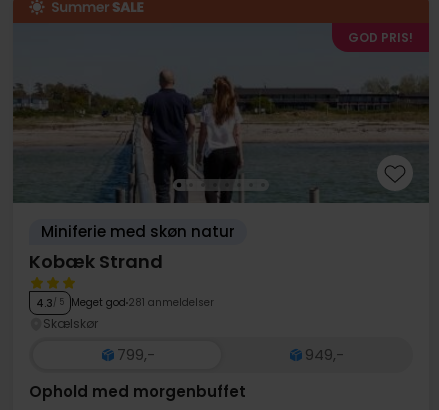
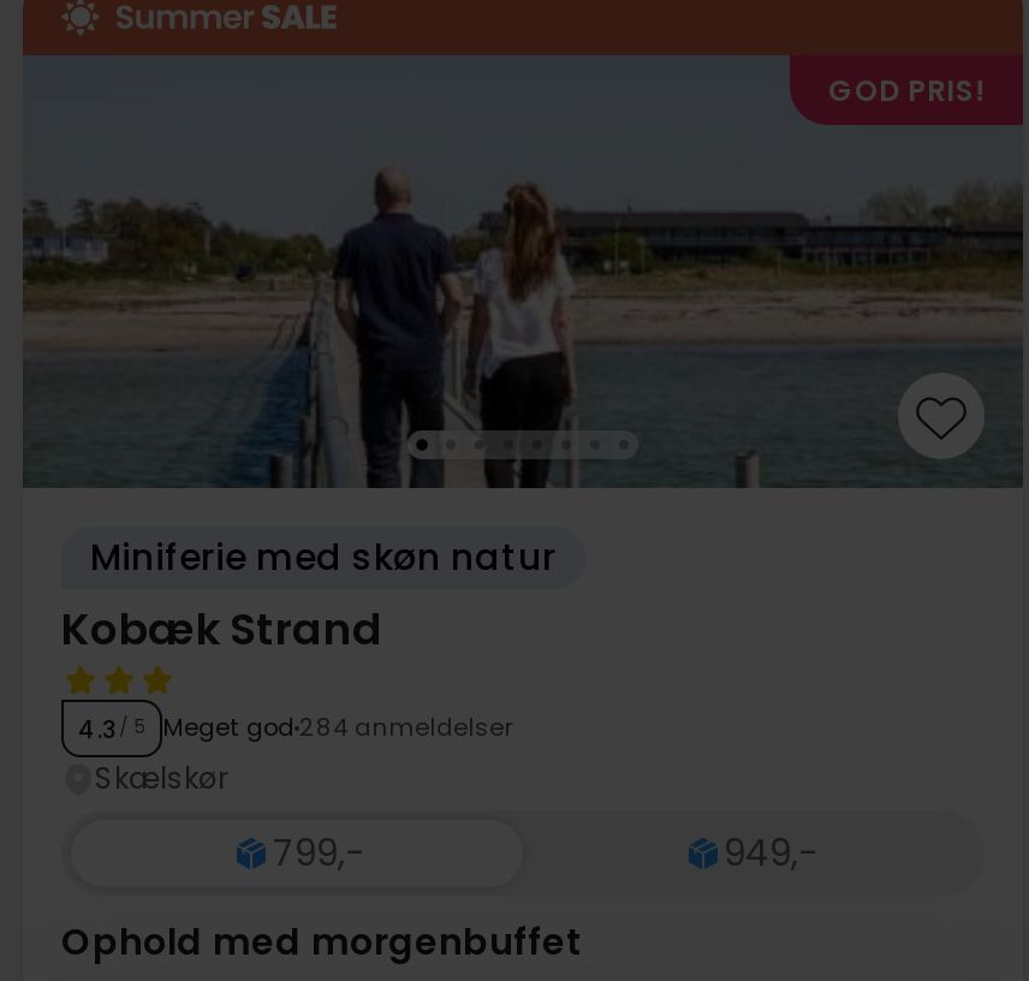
- 4.3/ 5 Meget god 281 anmeldelser
+ 4.3/ 5 Meget god 284 anmeldelser
